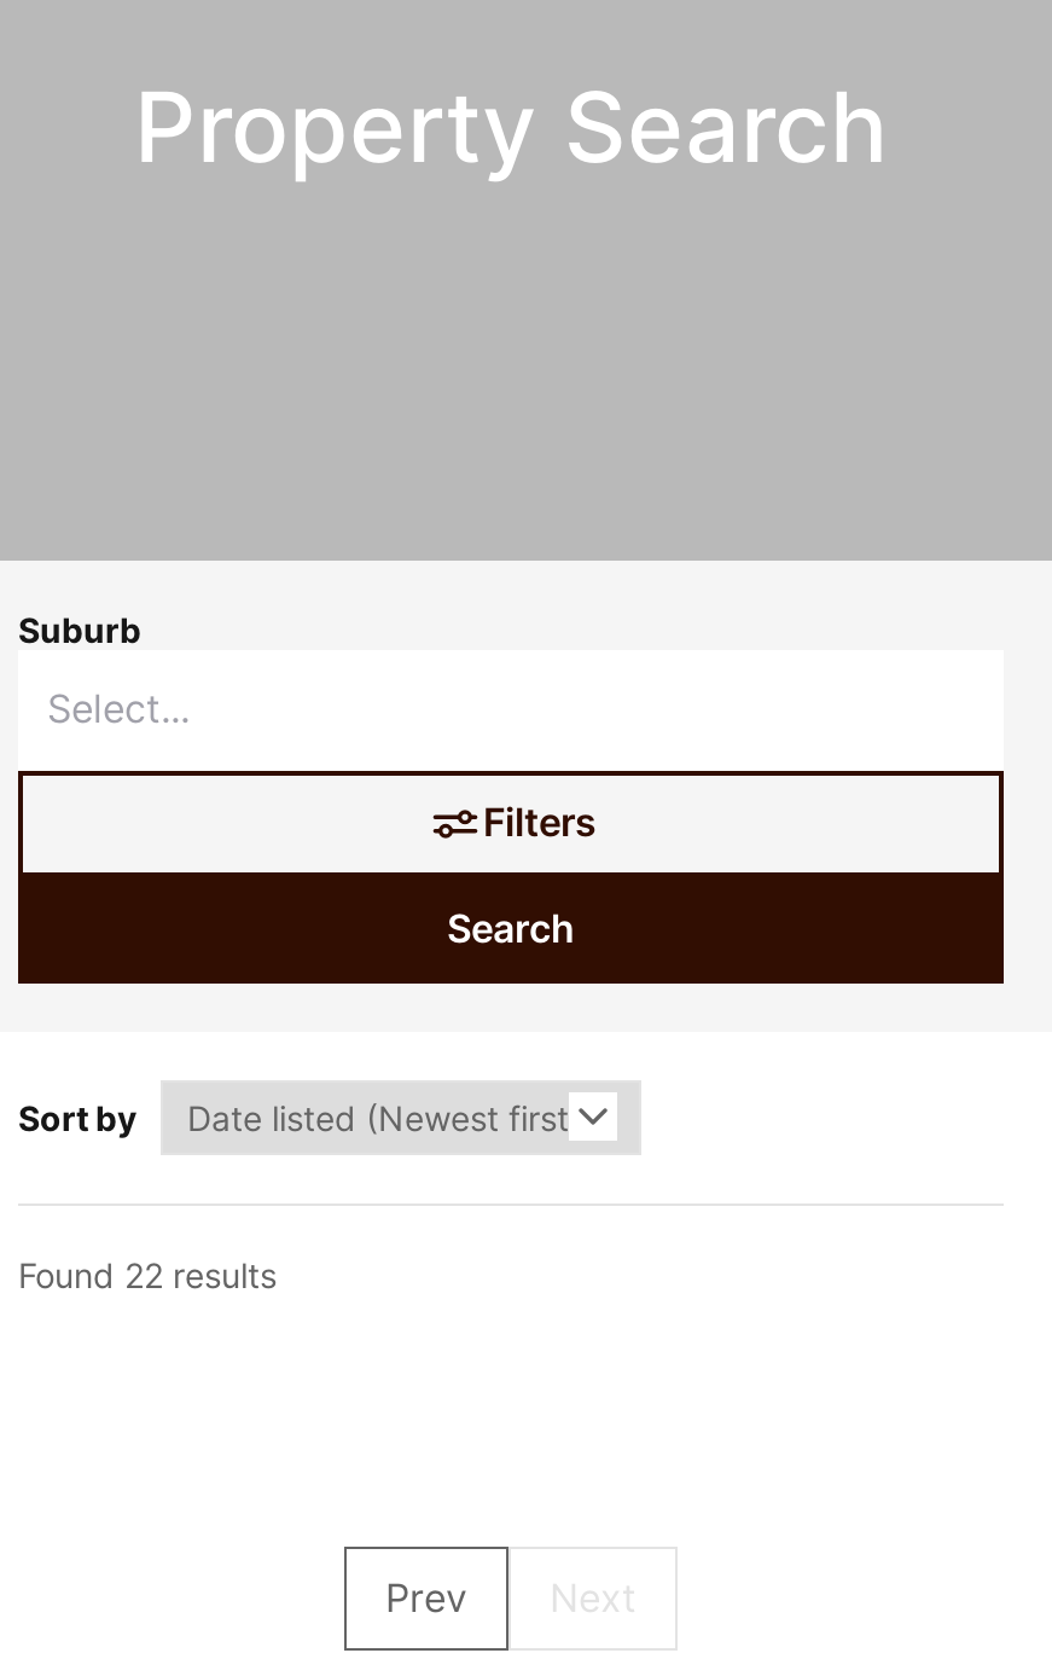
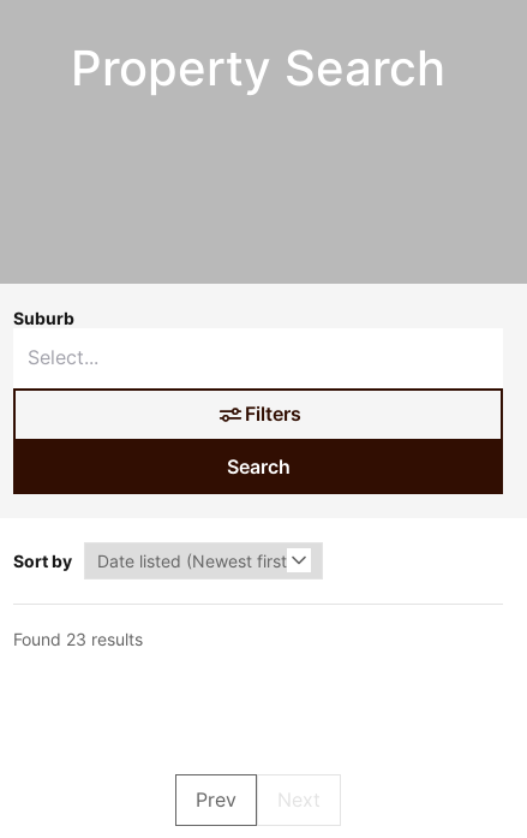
- Found 22 results
+ Found 23 results
